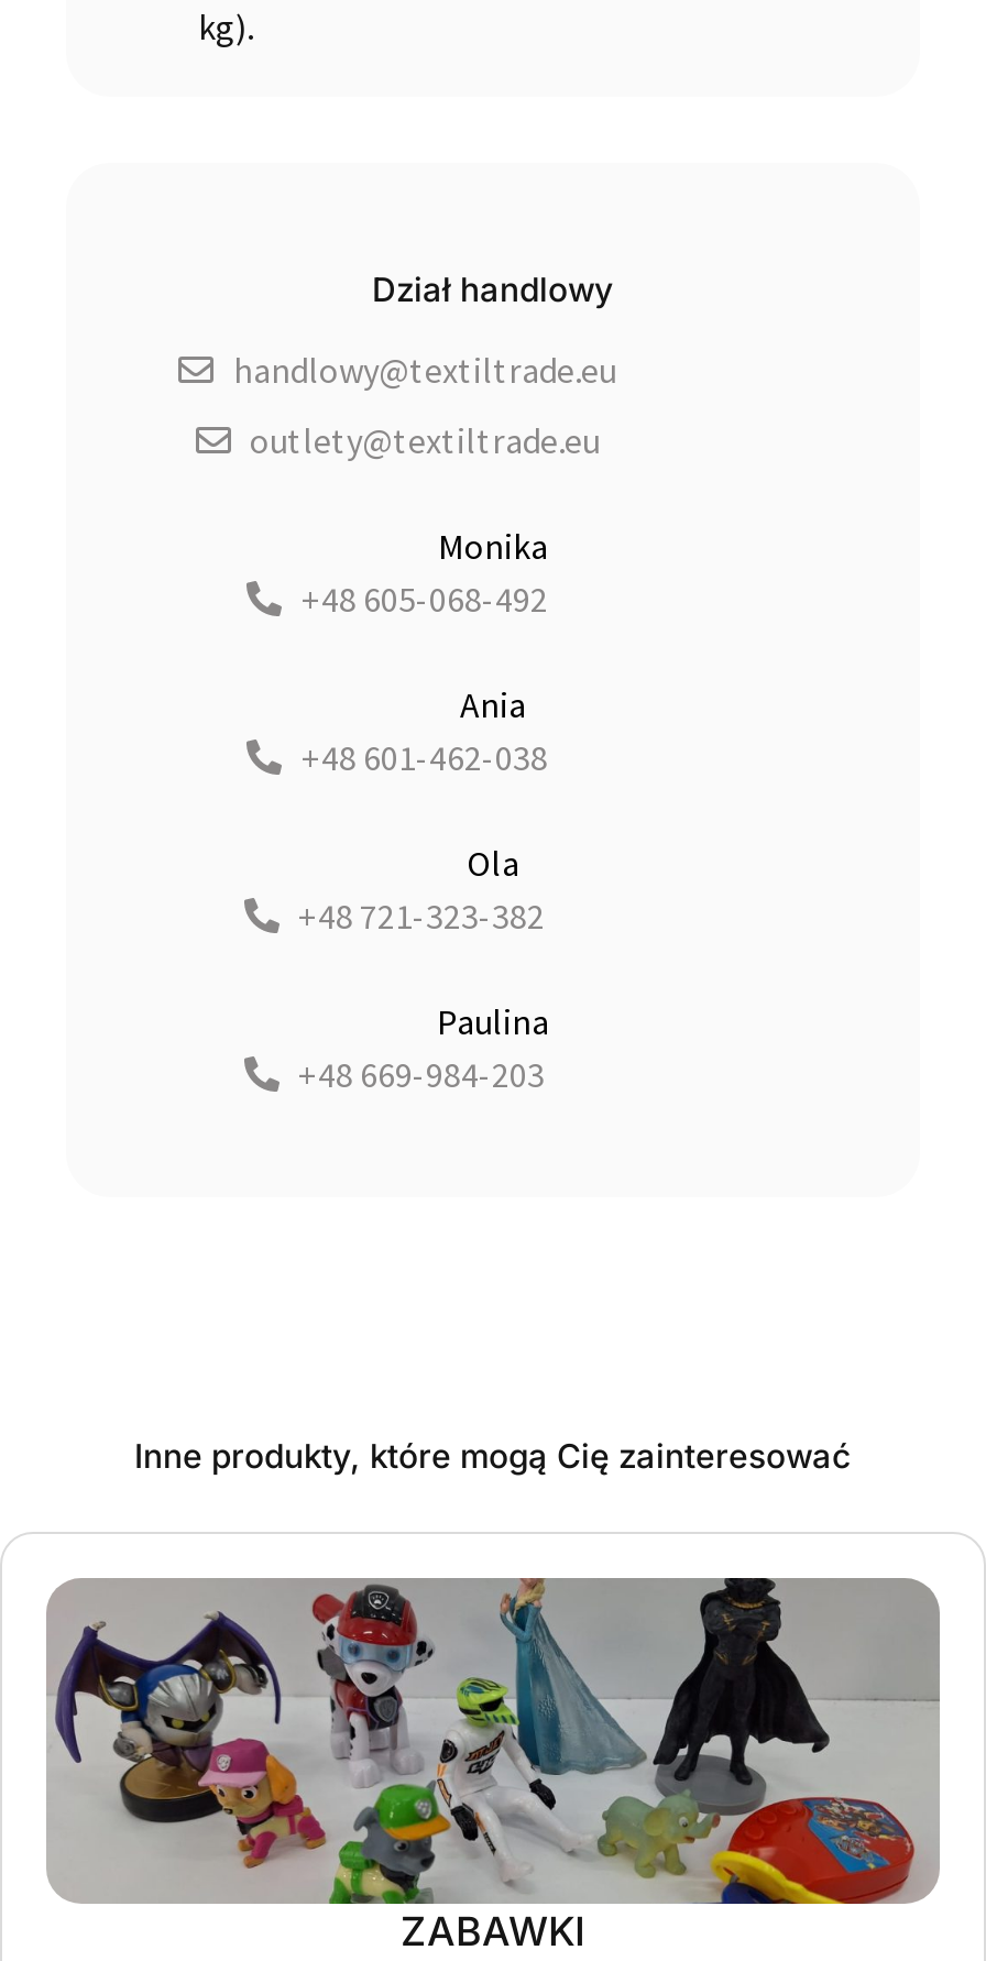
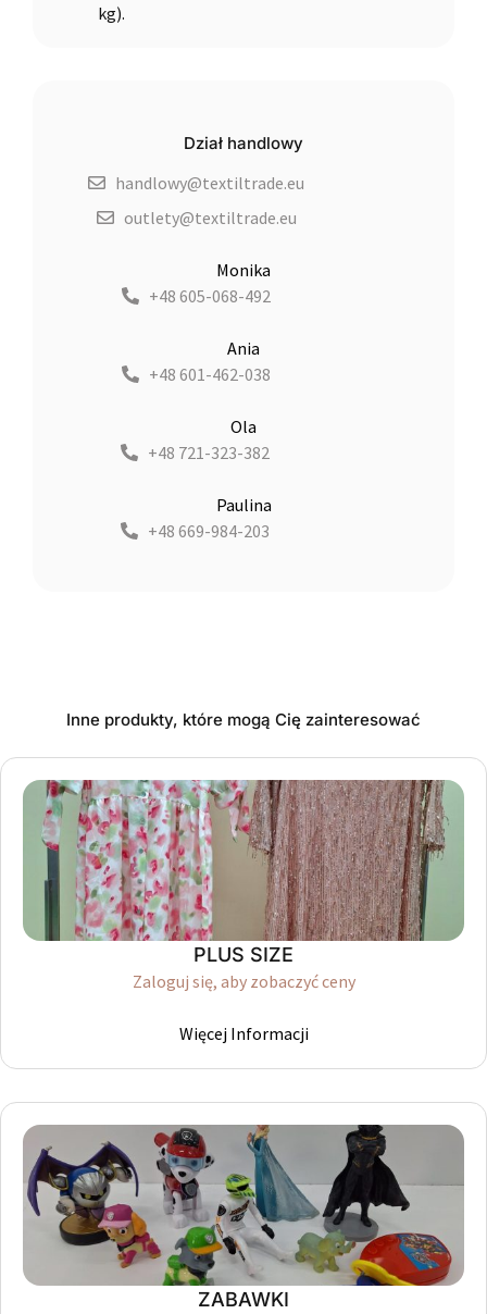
+ [image]
+ PLUS SIZE
+ Zaloguj się, aby zobaczyć ceny
+ Więcej Informacji
